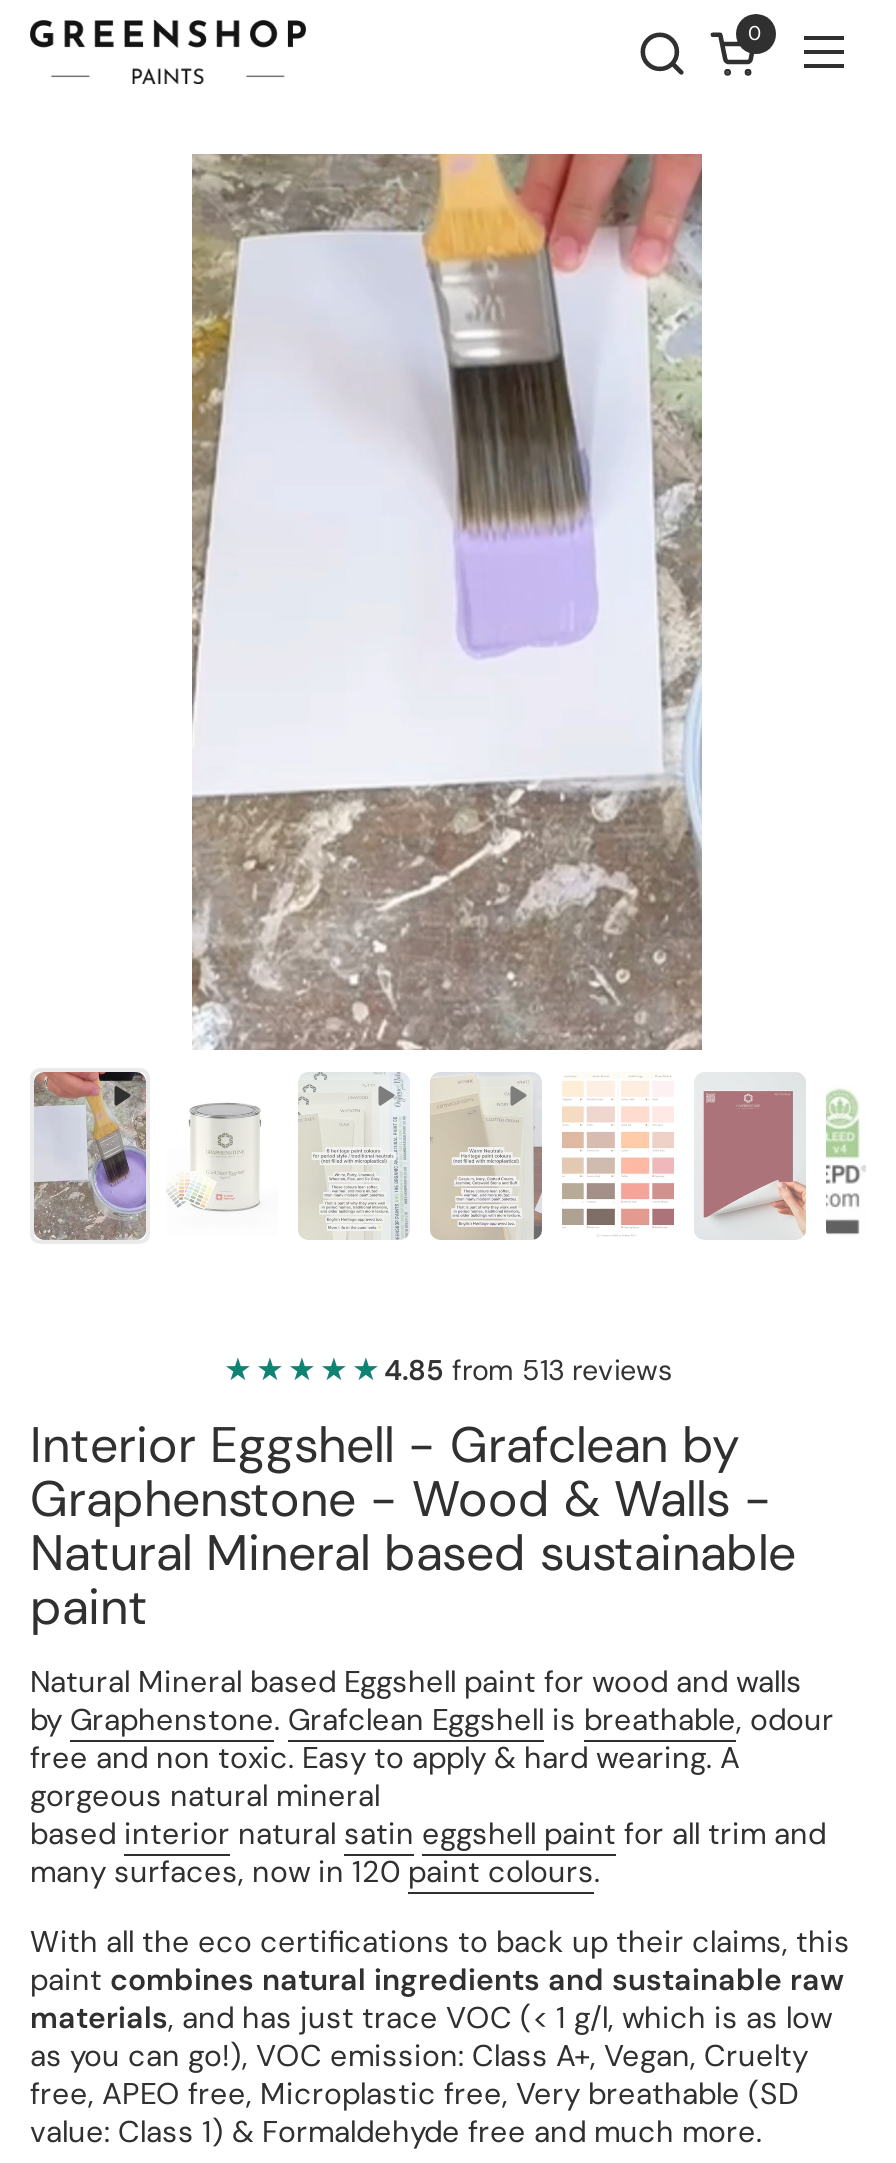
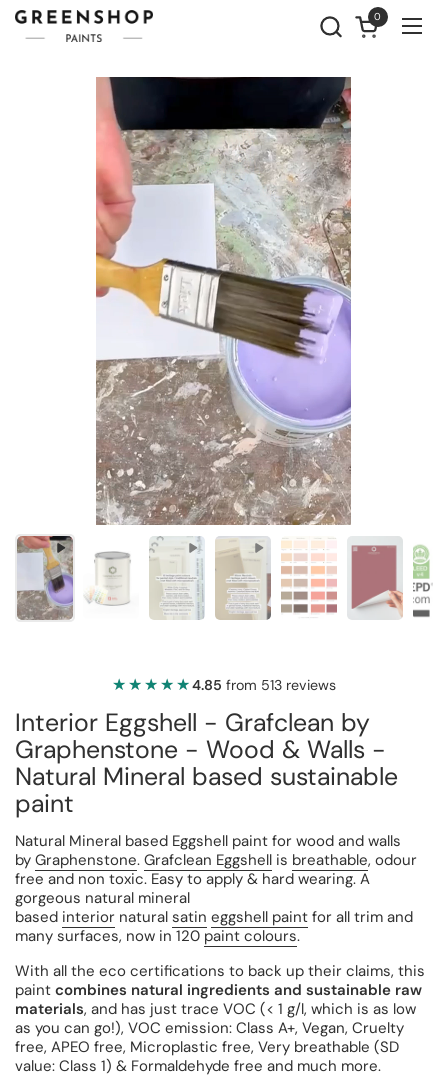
- [image]
+ [image]
